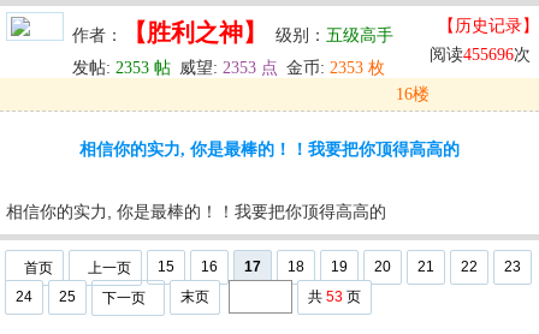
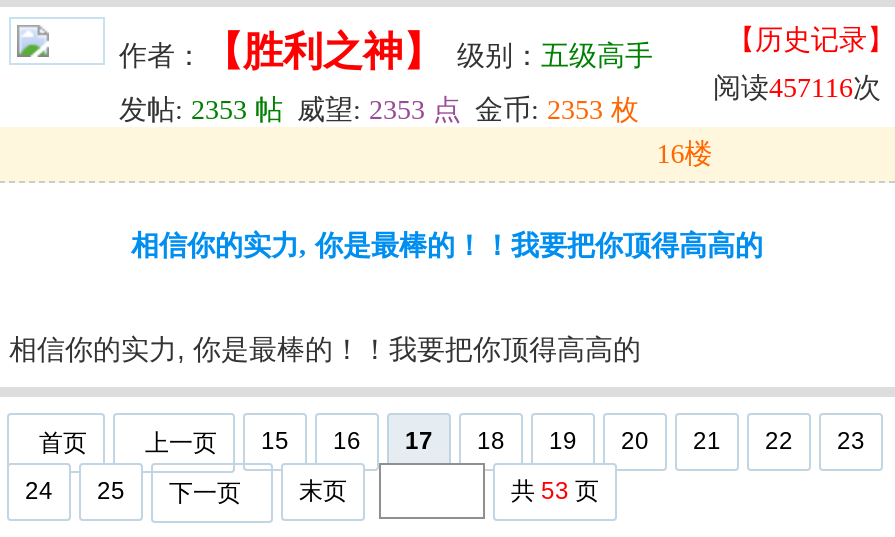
- 阅读455696次
+ 阅读457116次
